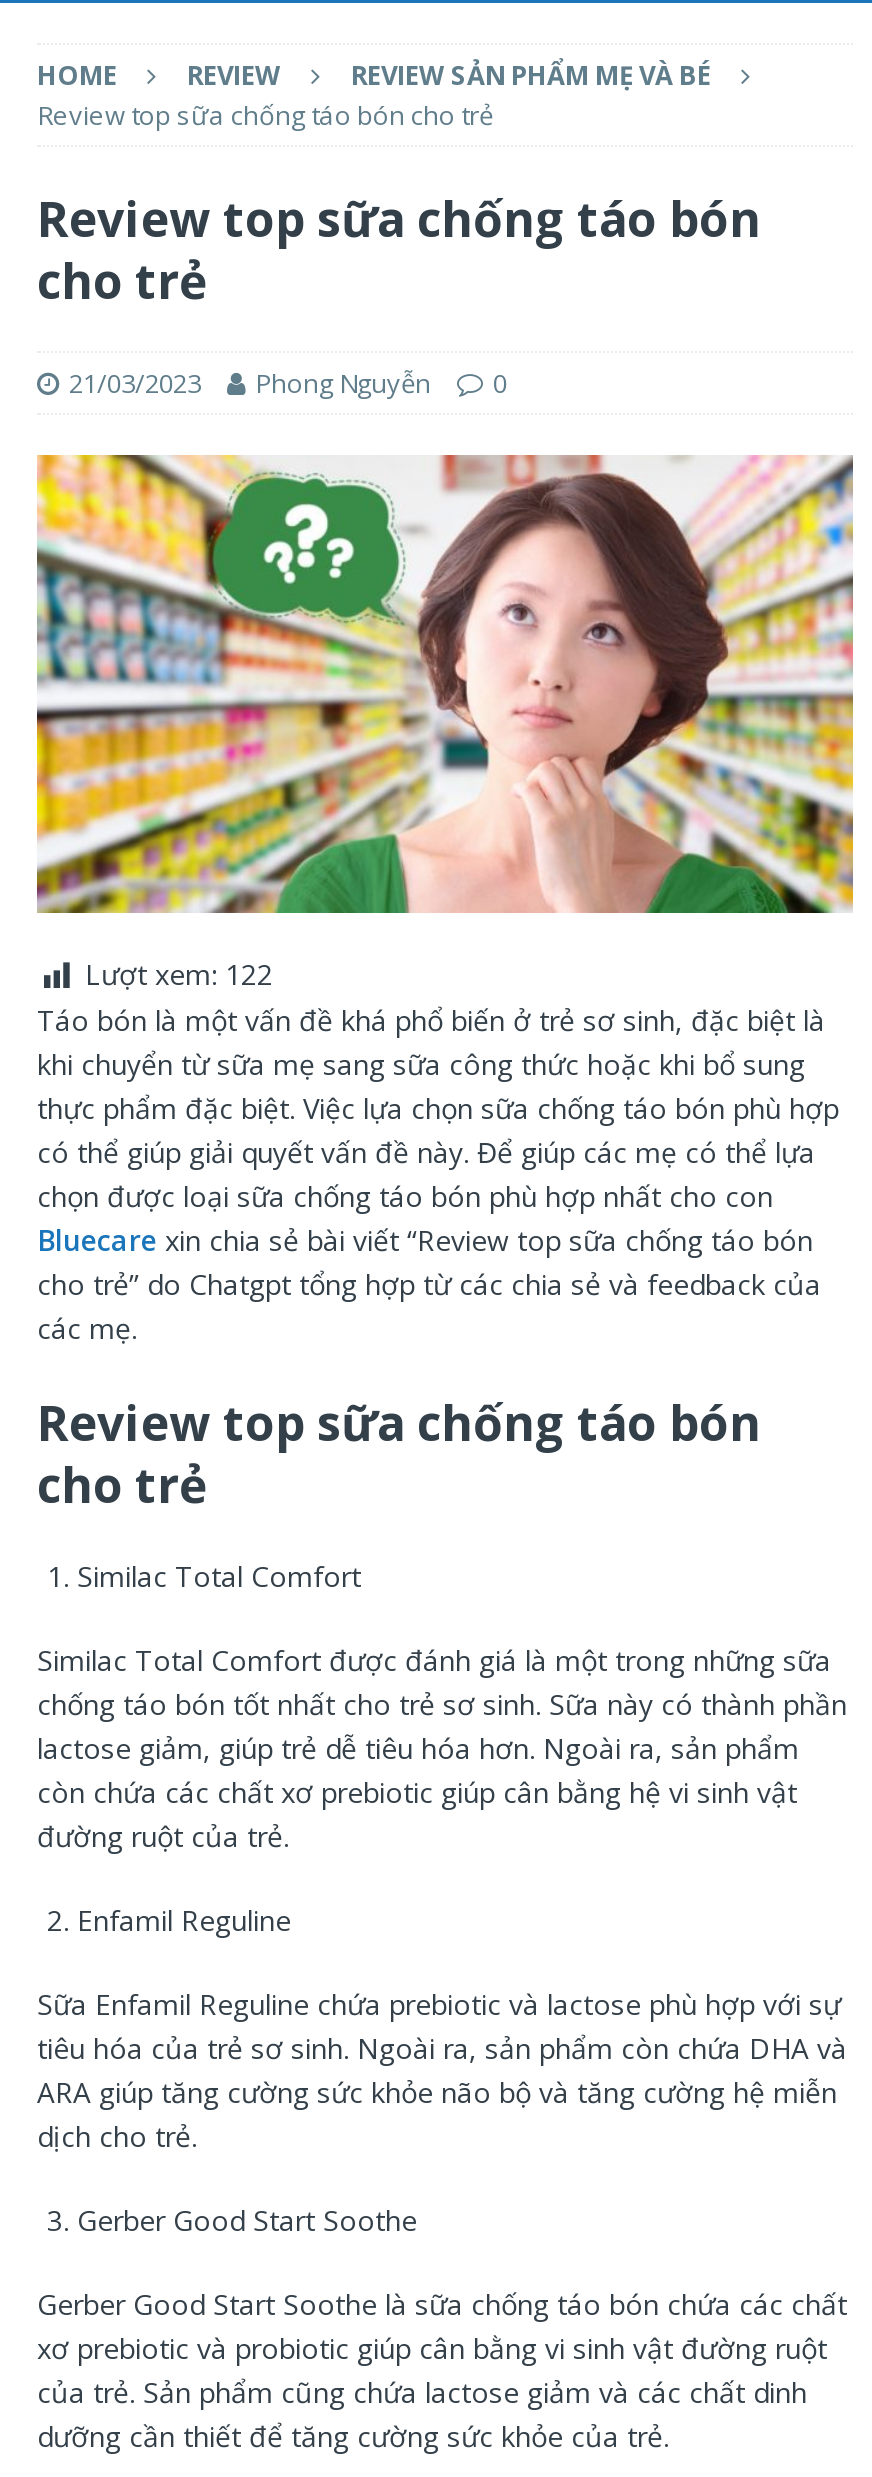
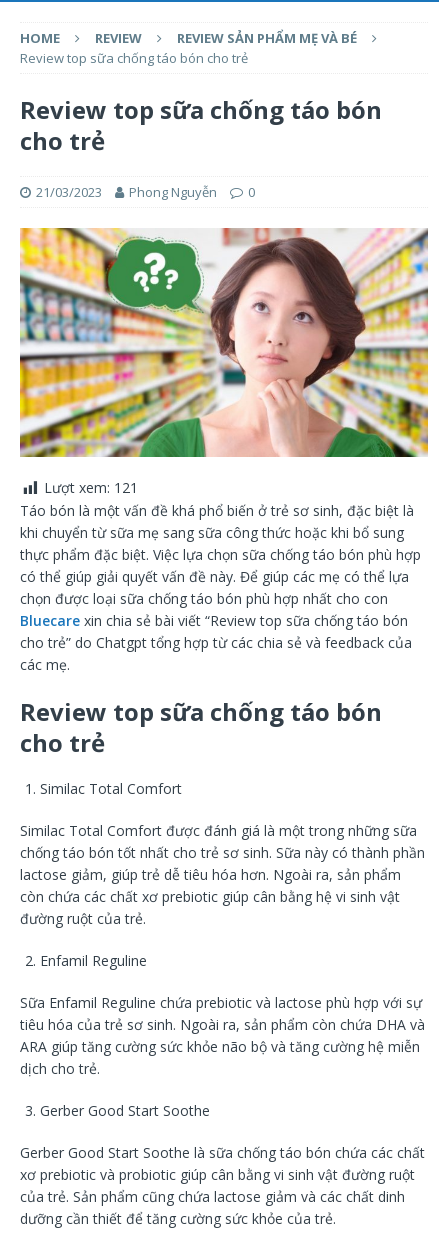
- Lượt xem: 122
+ Lượt xem: 121
